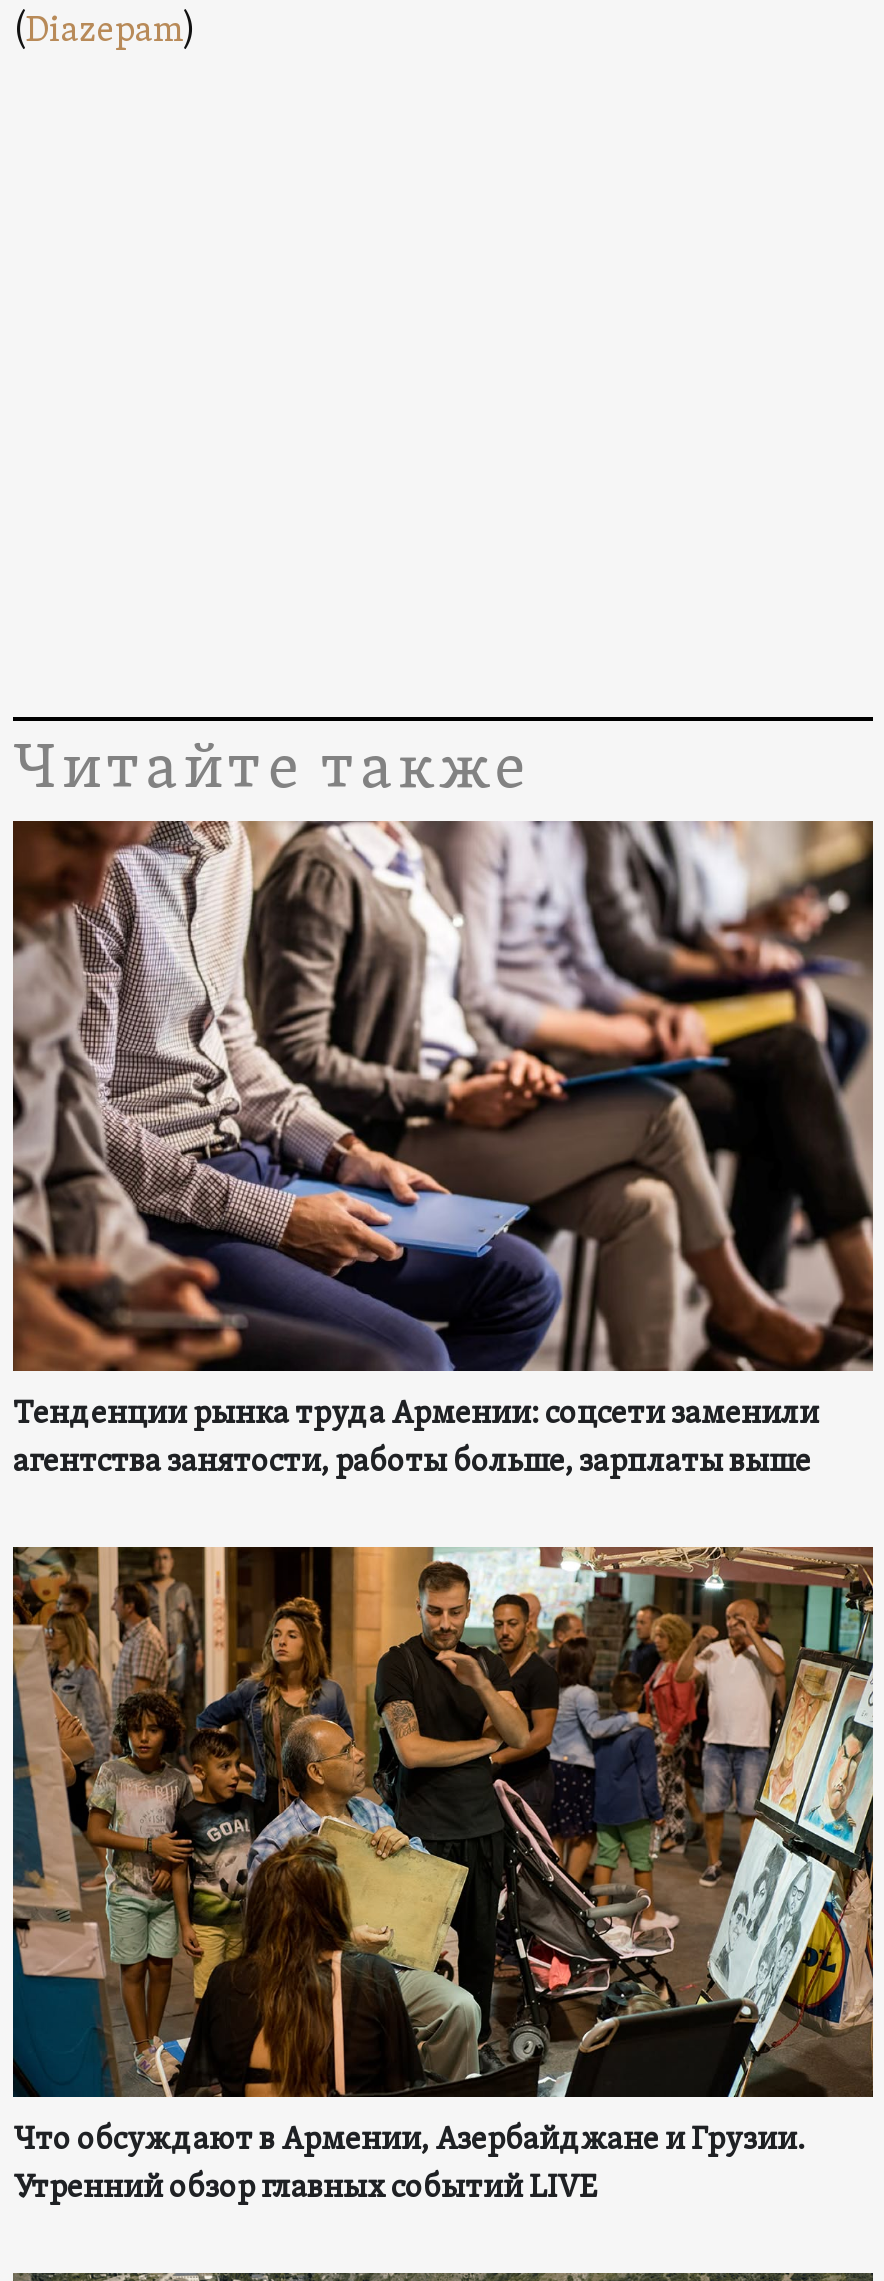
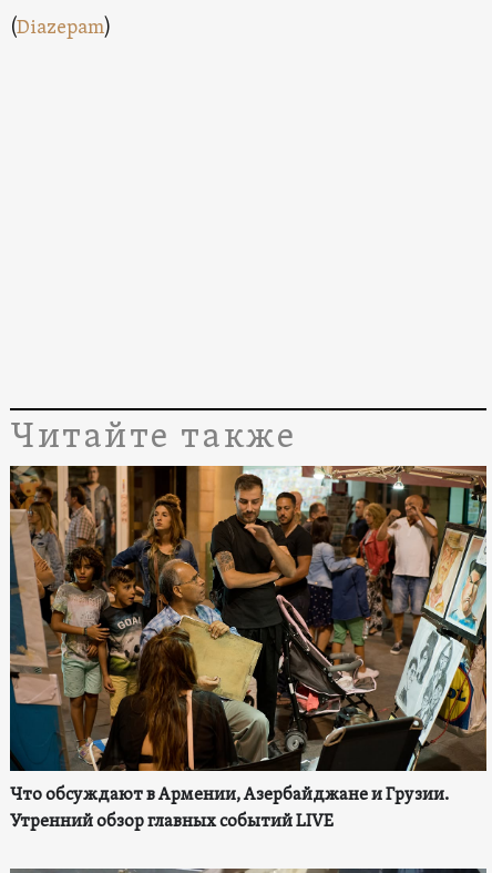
- [image]
- Тенденции рынка труда Армении: соцсети заменили
- агентства занятости, работы больше, зарплаты выше
